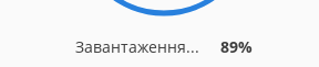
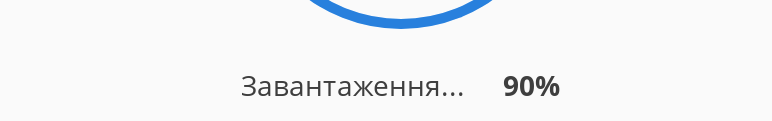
- Завантаження... 89%
+ Завантаження... 90%
